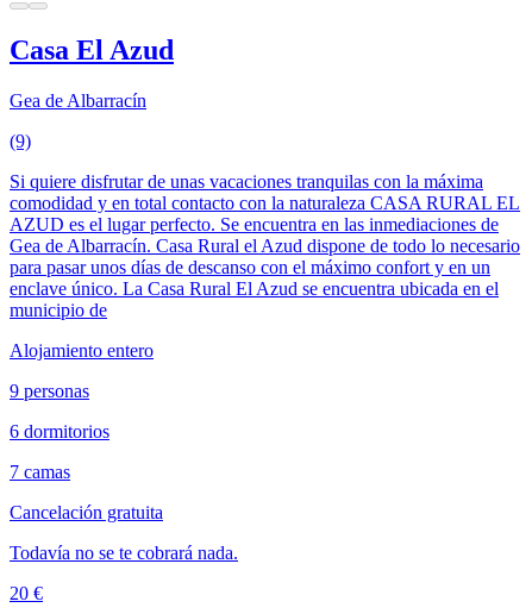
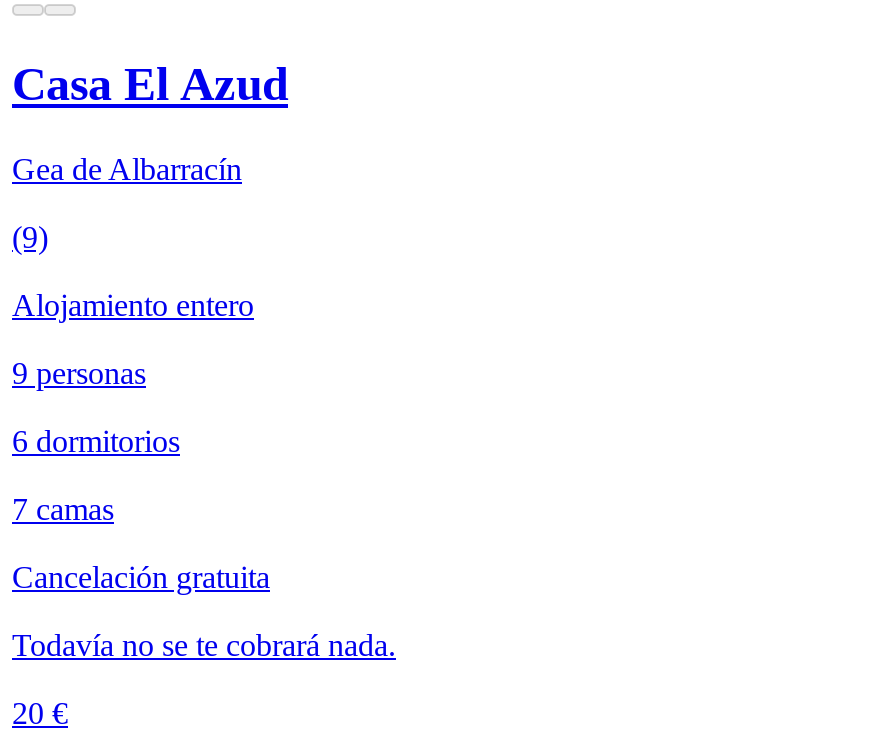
- Si quiere disfrutar de unas vacaciones tranquilas con la máxima
- comodidad y en total contacto con la naturaleza CASA RURAL EL
- AZUD es el lugar perfecto. Se encuentra en las inmediaciones de
- Gea de Albarracín. Casa Rural el Azud dispone de todo lo necesario
- para pasar unos días de descanso con el máximo confort y en un
- enclave único. La Casa Rural El Azud se encuentra ubicada en el
- municipio de
